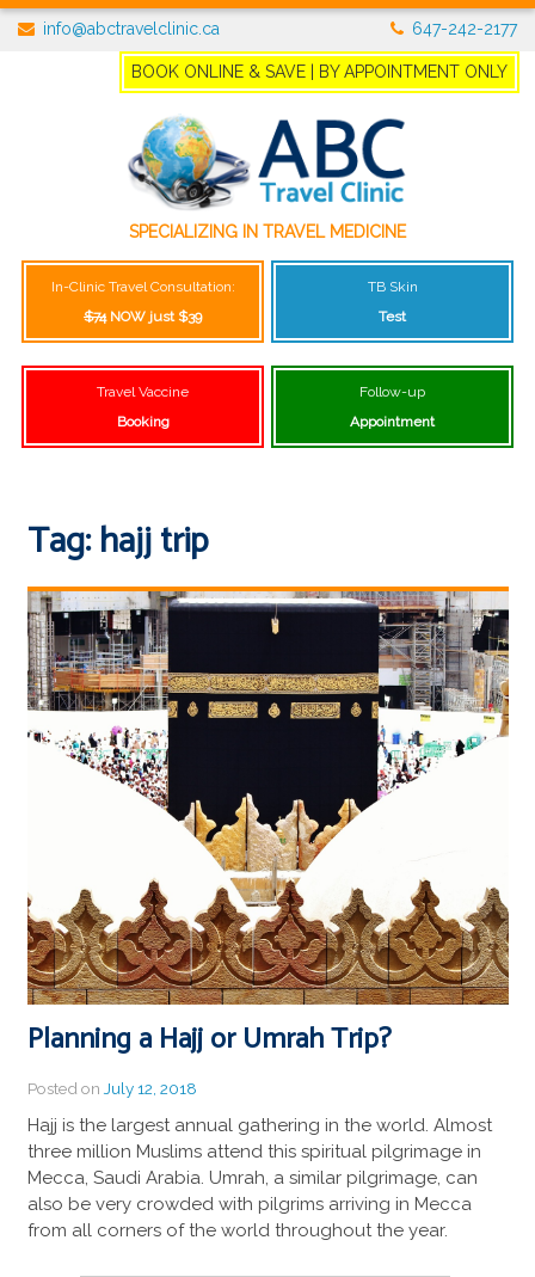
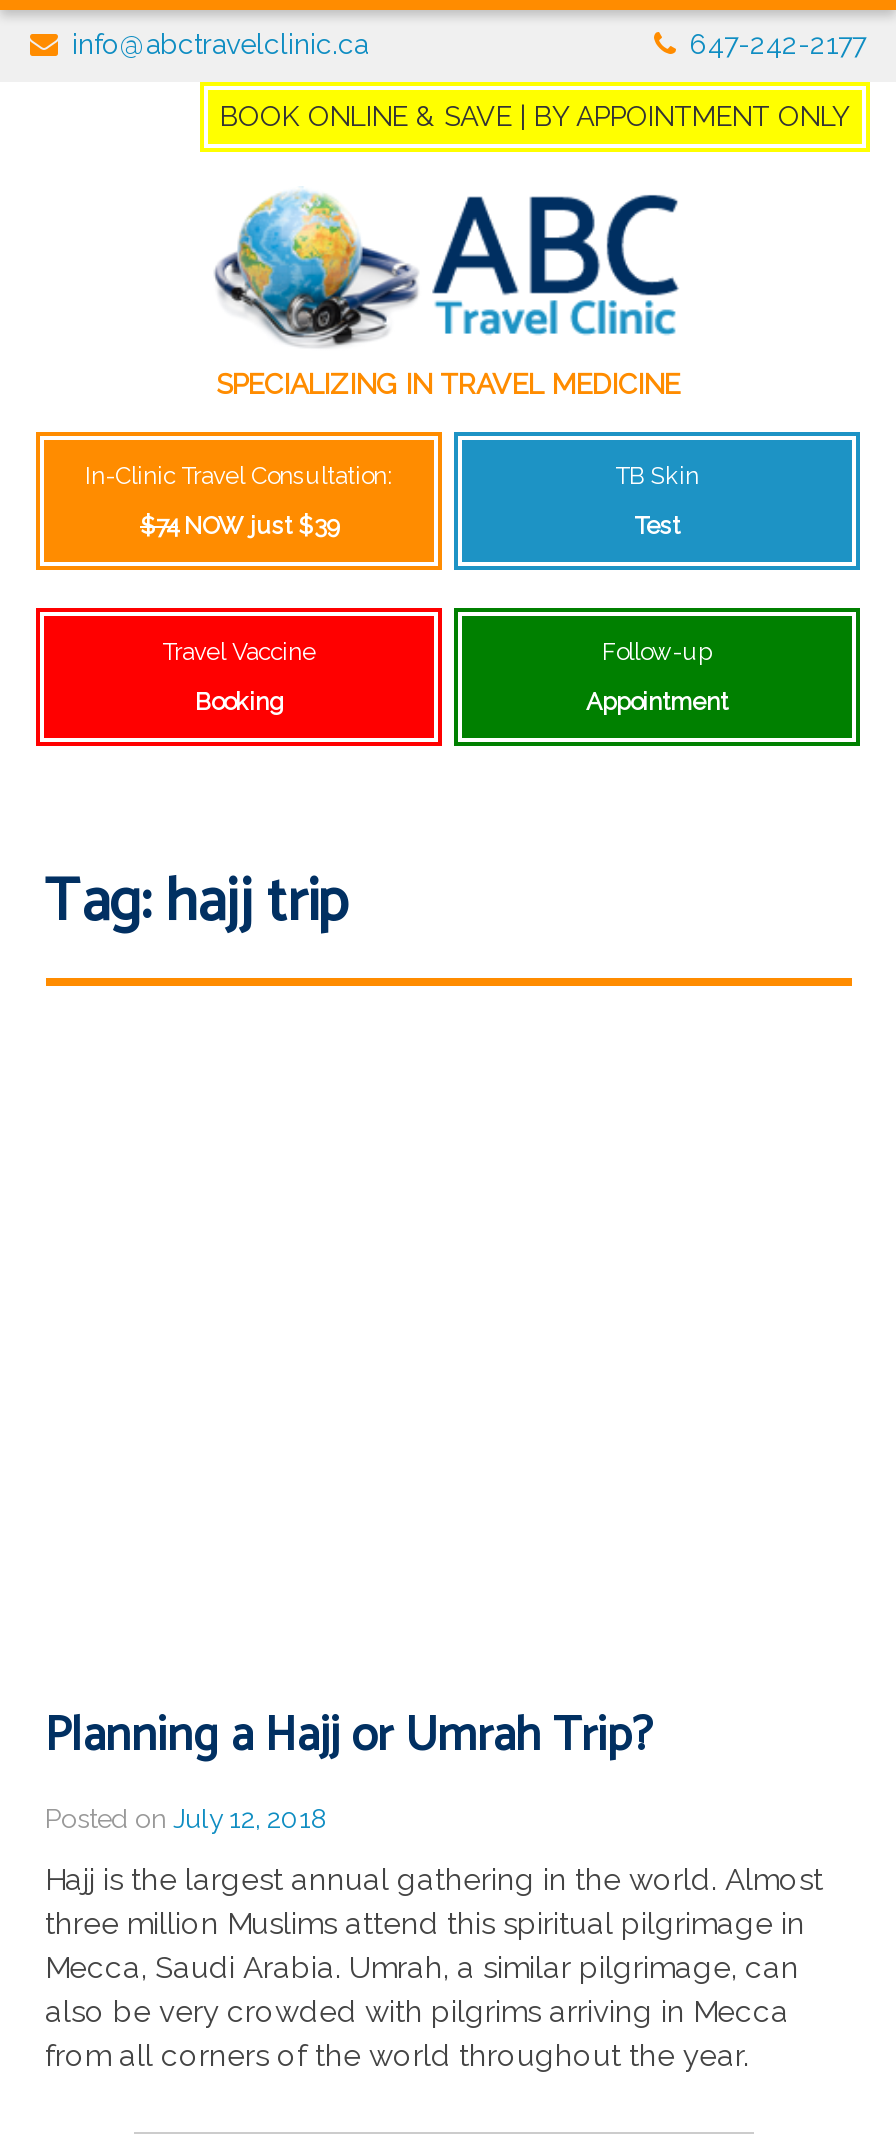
- [image]
